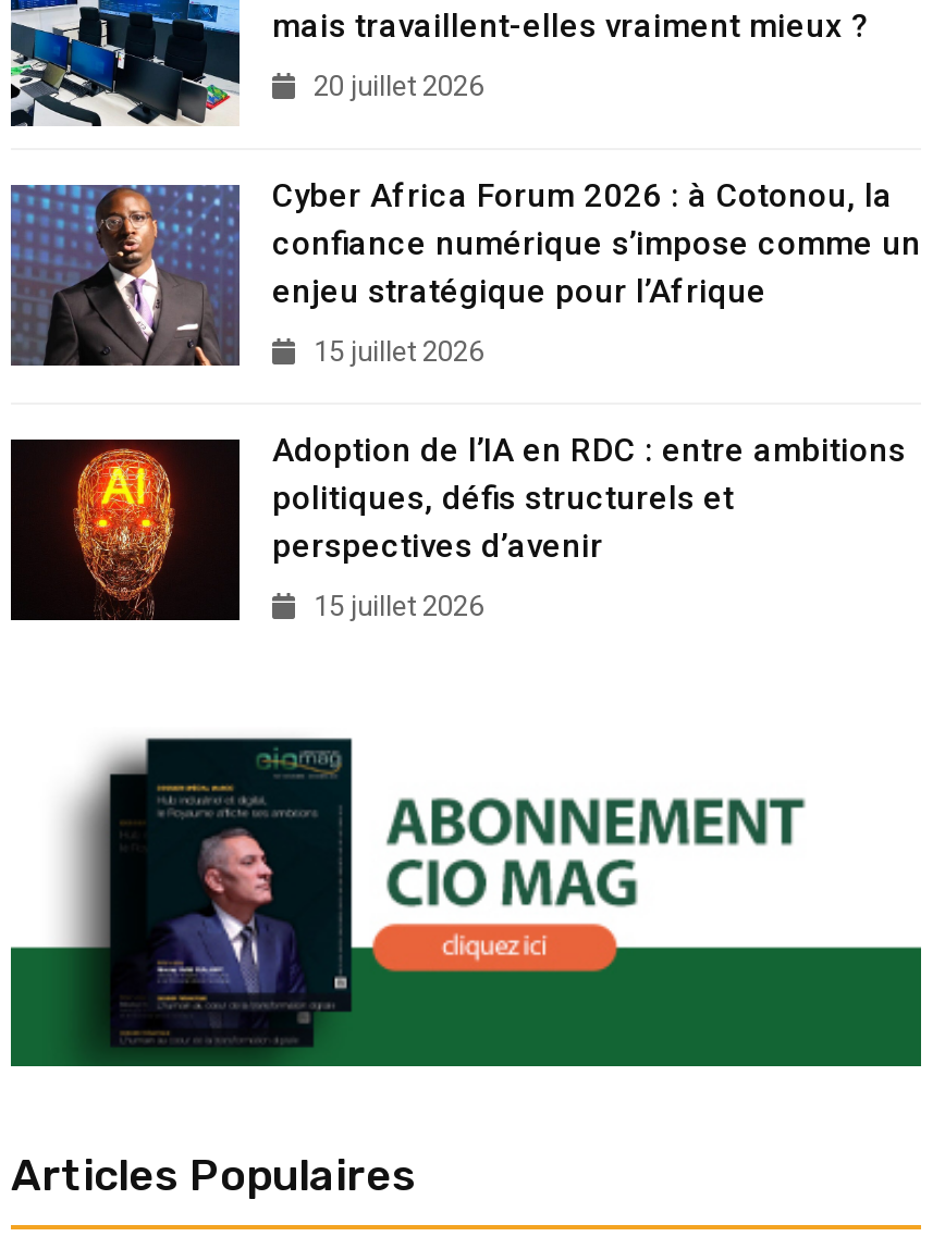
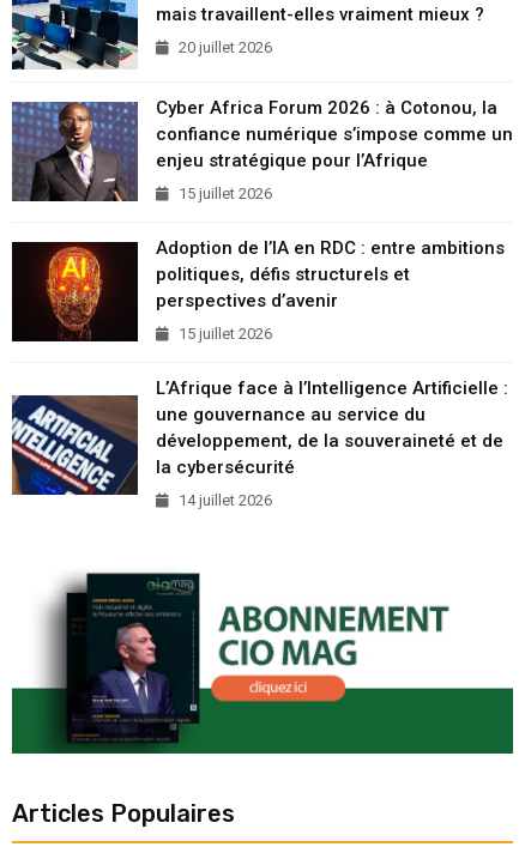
+ [image]
+ L’Afrique face à l’Intelligence Artificielle :
+ une gouvernance au service du
+ développement, de la souveraineté et de
+ la cybersécurité
+ 14 juillet 2026
